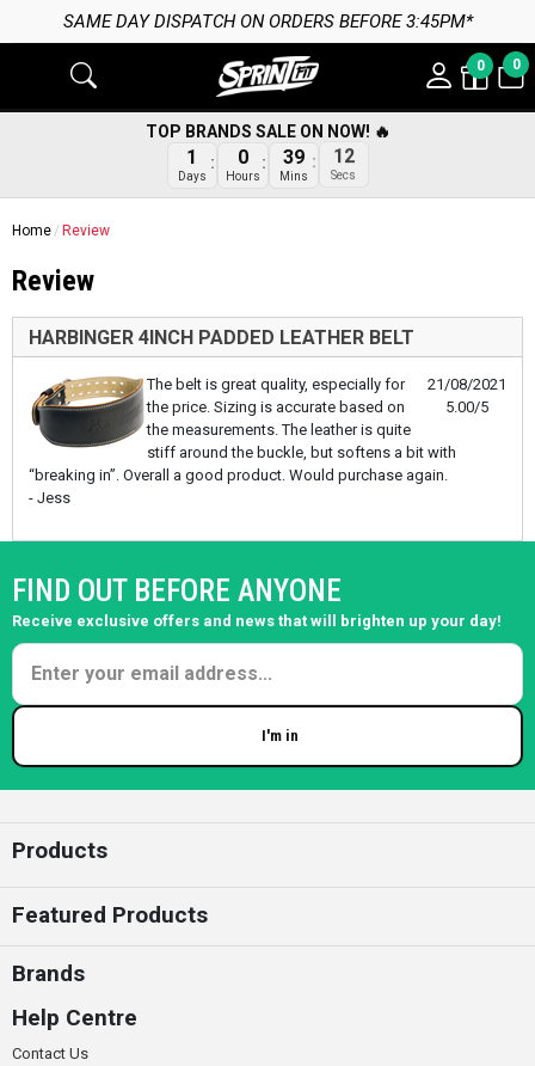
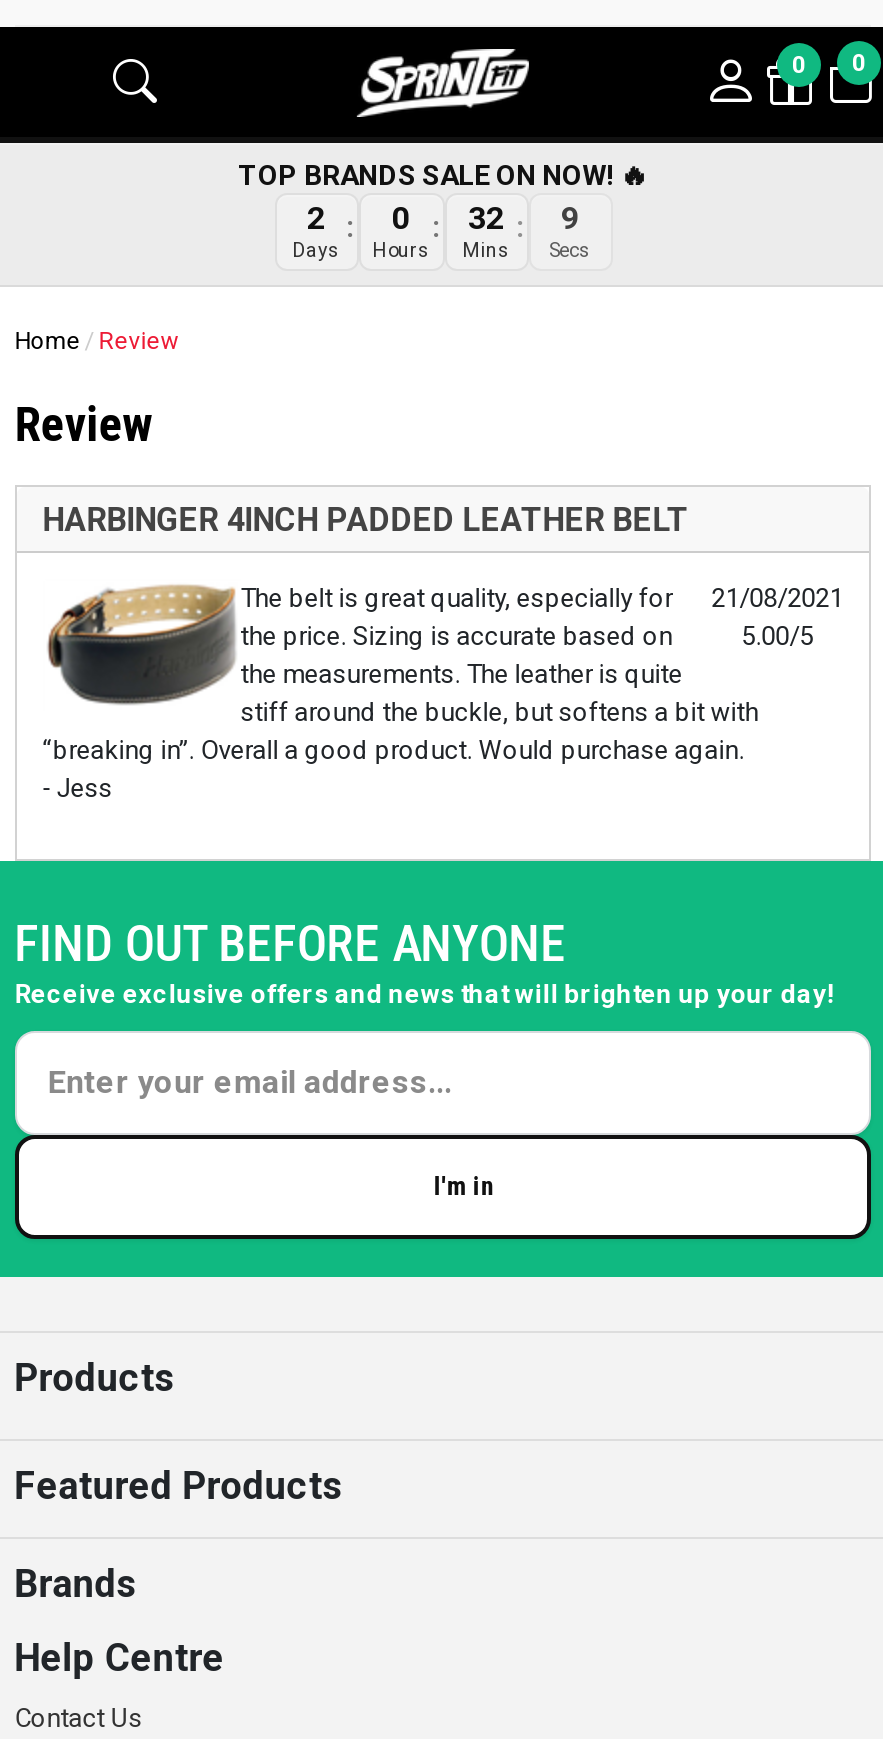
- SAME DAY DISPATCH ON ORDERS BEFORE 3:45PM*

- 1
+ 2

- 39
+ 32

- 12
+ 9
